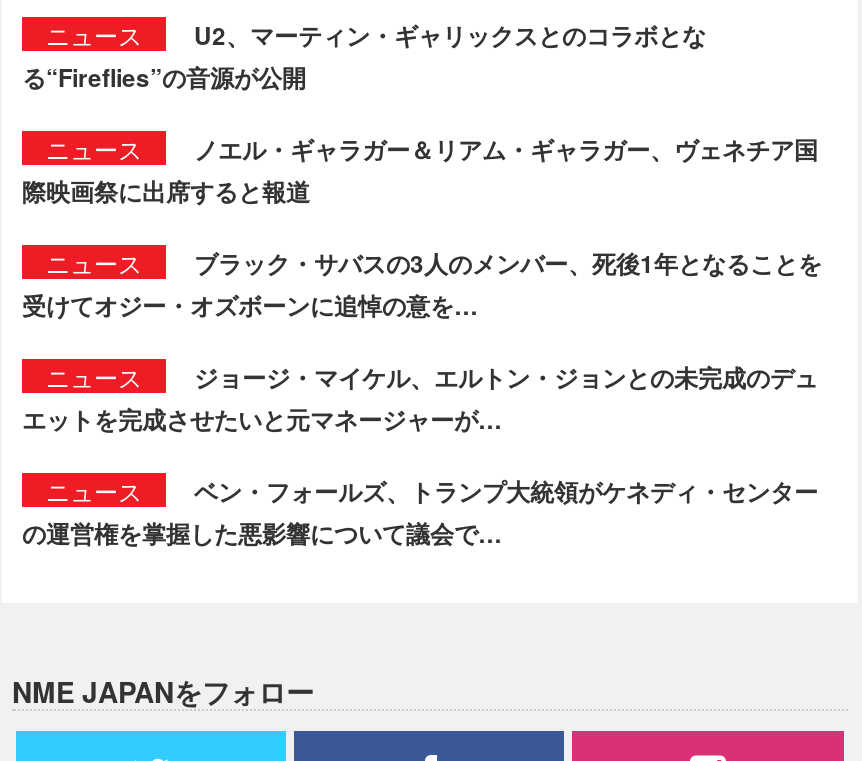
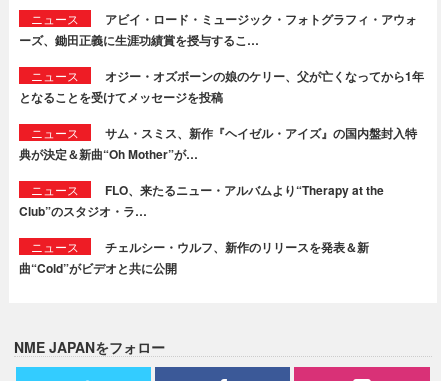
- U2、マーティン・ギャリックスとのコラボとな
- る“Fireflies”の音源が公開
+ アビイ・ロード・ミュージック・フォトグラフィ・アウォ
+ ーズ、鋤田正義に生涯功績賞を授与するこ…

- ノエル・ギャラガー＆リアム・ギャラガー、ヴェネチア国
- 際映画祭に出席すると報道
+ オジー・オズボーンの娘のケリー、父が亡くなってから1年
+ となることを受けてメッセージを投稿

- ブラック・サバスの3人のメンバー、死後1年となることを
- 受けてオジー・オズボーンに追悼の意を…
+ サム・スミス、新作『ヘイゼル・アイズ』の国内盤封入特
+ 典が決定＆新曲“Oh Mother”が…

- ジョージ・マイケル、エルトン・ジョンとの未完成のデュ
- エットを完成させたいと元マネージャーが…
+ FLO、来たるニュー・アルバムより“Therapy at the
+ Club”のスタジオ・ラ…

- ベン・フォールズ、トランプ大統領がケネディ・センター
- の運営権を掌握した悪影響について議会で…
+ チェルシー・ウルフ、新作のリリースを発表＆新
+ 曲“Cold”がビデオと共に公開
